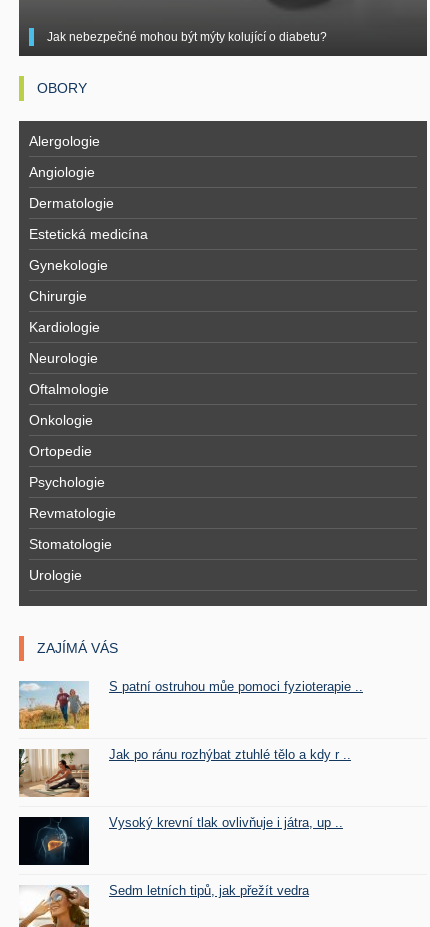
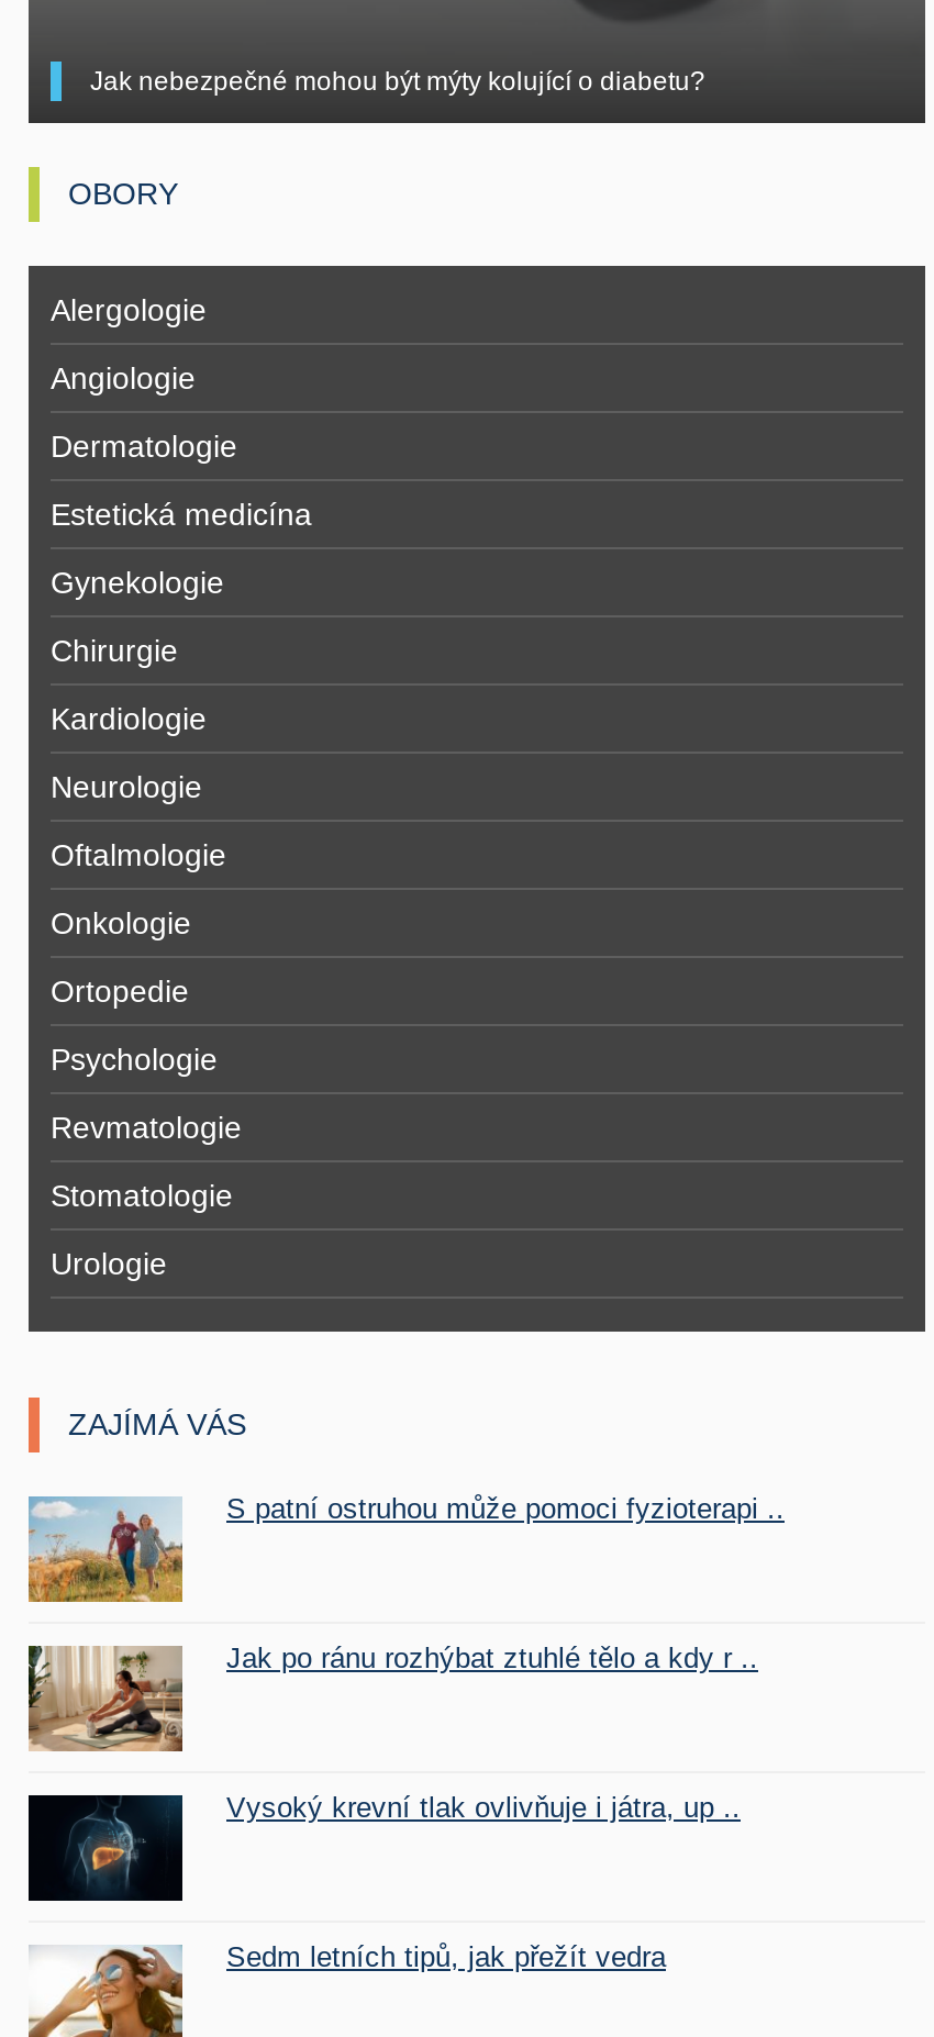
- S patní ostruhou můe pomoci fyzioterapie ..
+ S patní ostruhou může pomoci fyzioterapi ..
